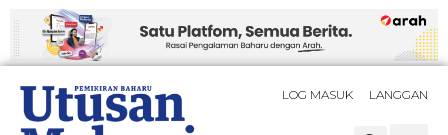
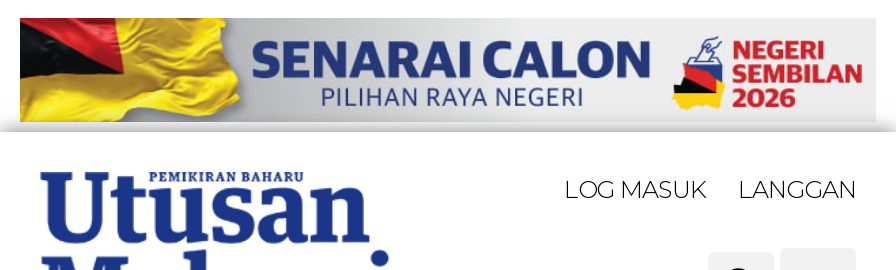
- [image]
+ [image]
